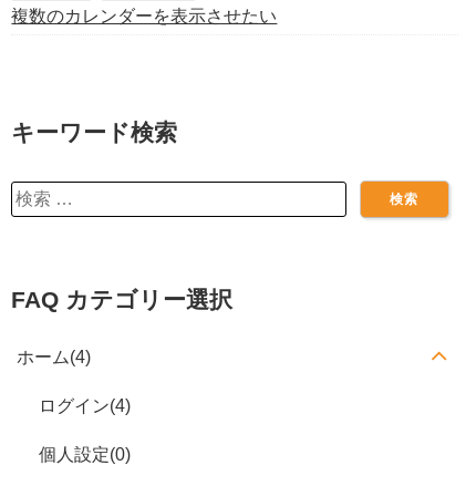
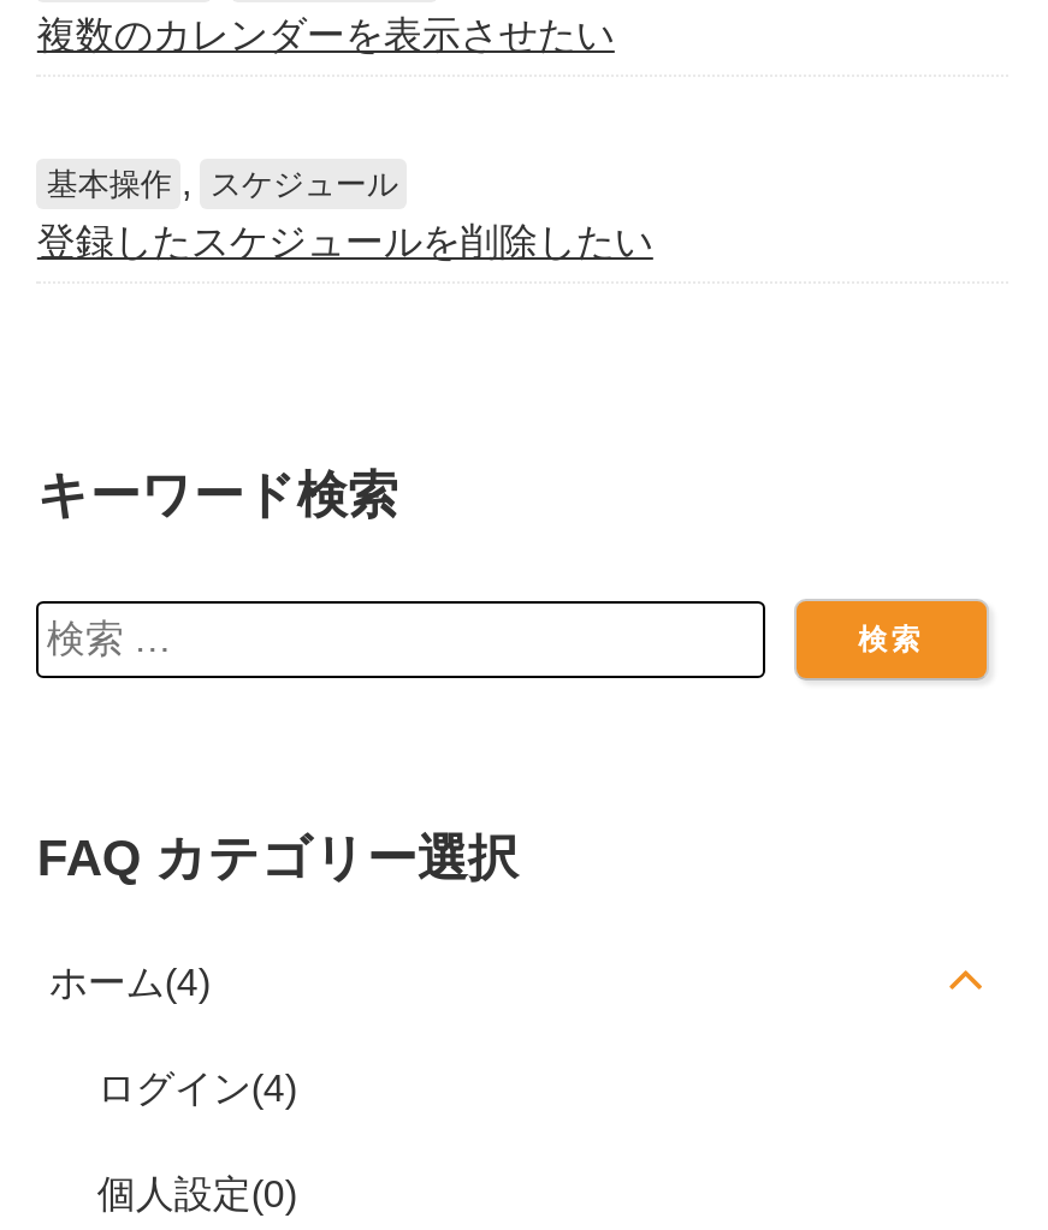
+ 基本操作 , スケジュール
+ 登録したスケジュールを削除したい
